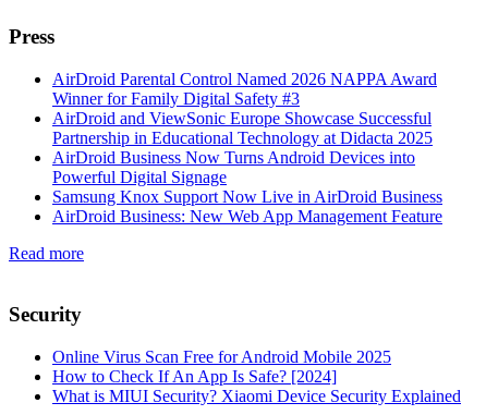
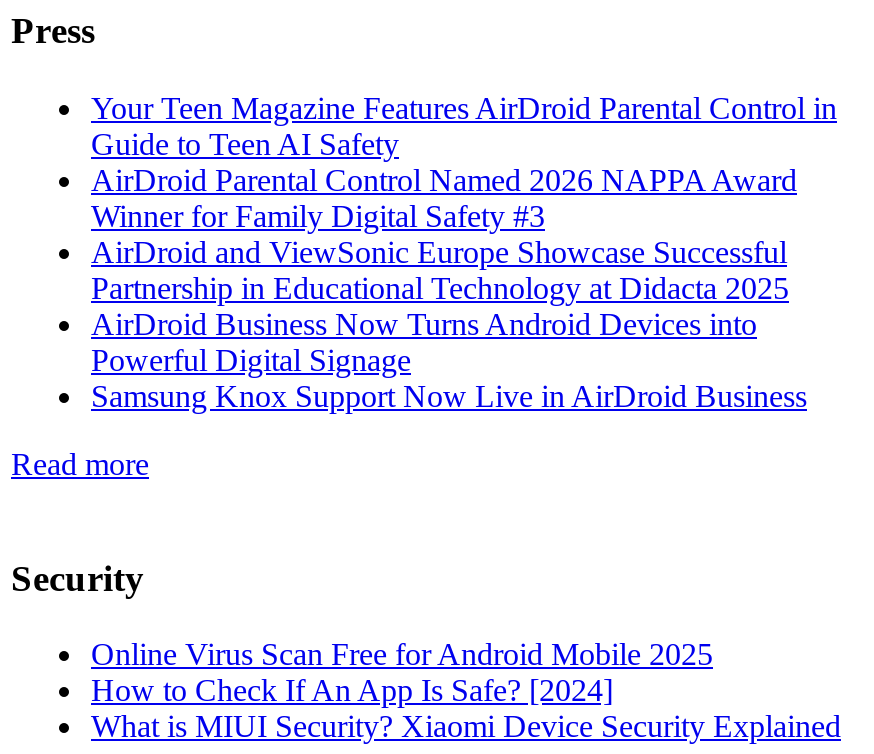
+ Your Teen Magazine Features AirDroid Parental Control in
+ Guide to Teen AI Safety

moved down: AirDroid Parental Control Named 2026 NAPPA Award | Winner for Family Digital Safety #3 | AirDroid and ViewSonic Europe Showcase Successful | Partnership in Educational Technology at Didacta 2025 | AirDroid Business Now Turns Android Devices into | Powerful Digital Signage | Samsung Knox Support Now Live in AirDroid Business

- AirDroid Business: New Web App Management Feature
